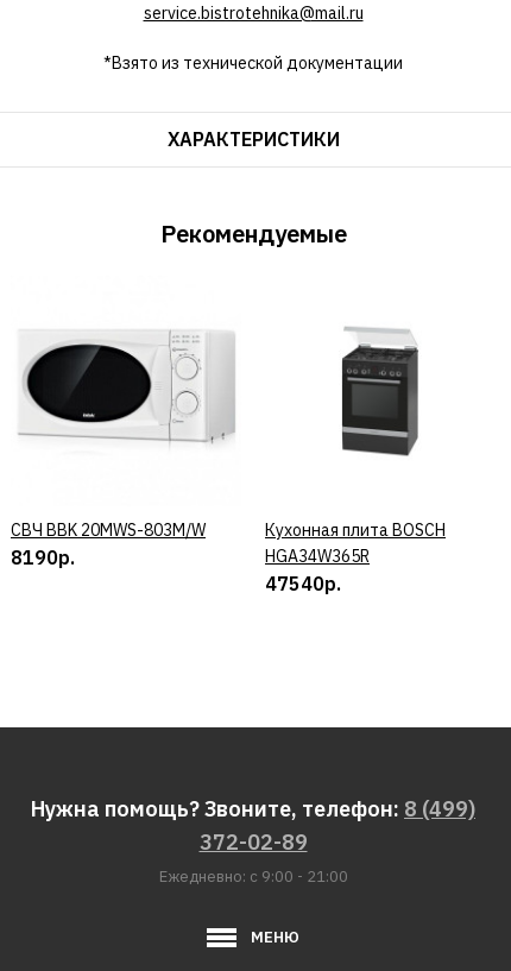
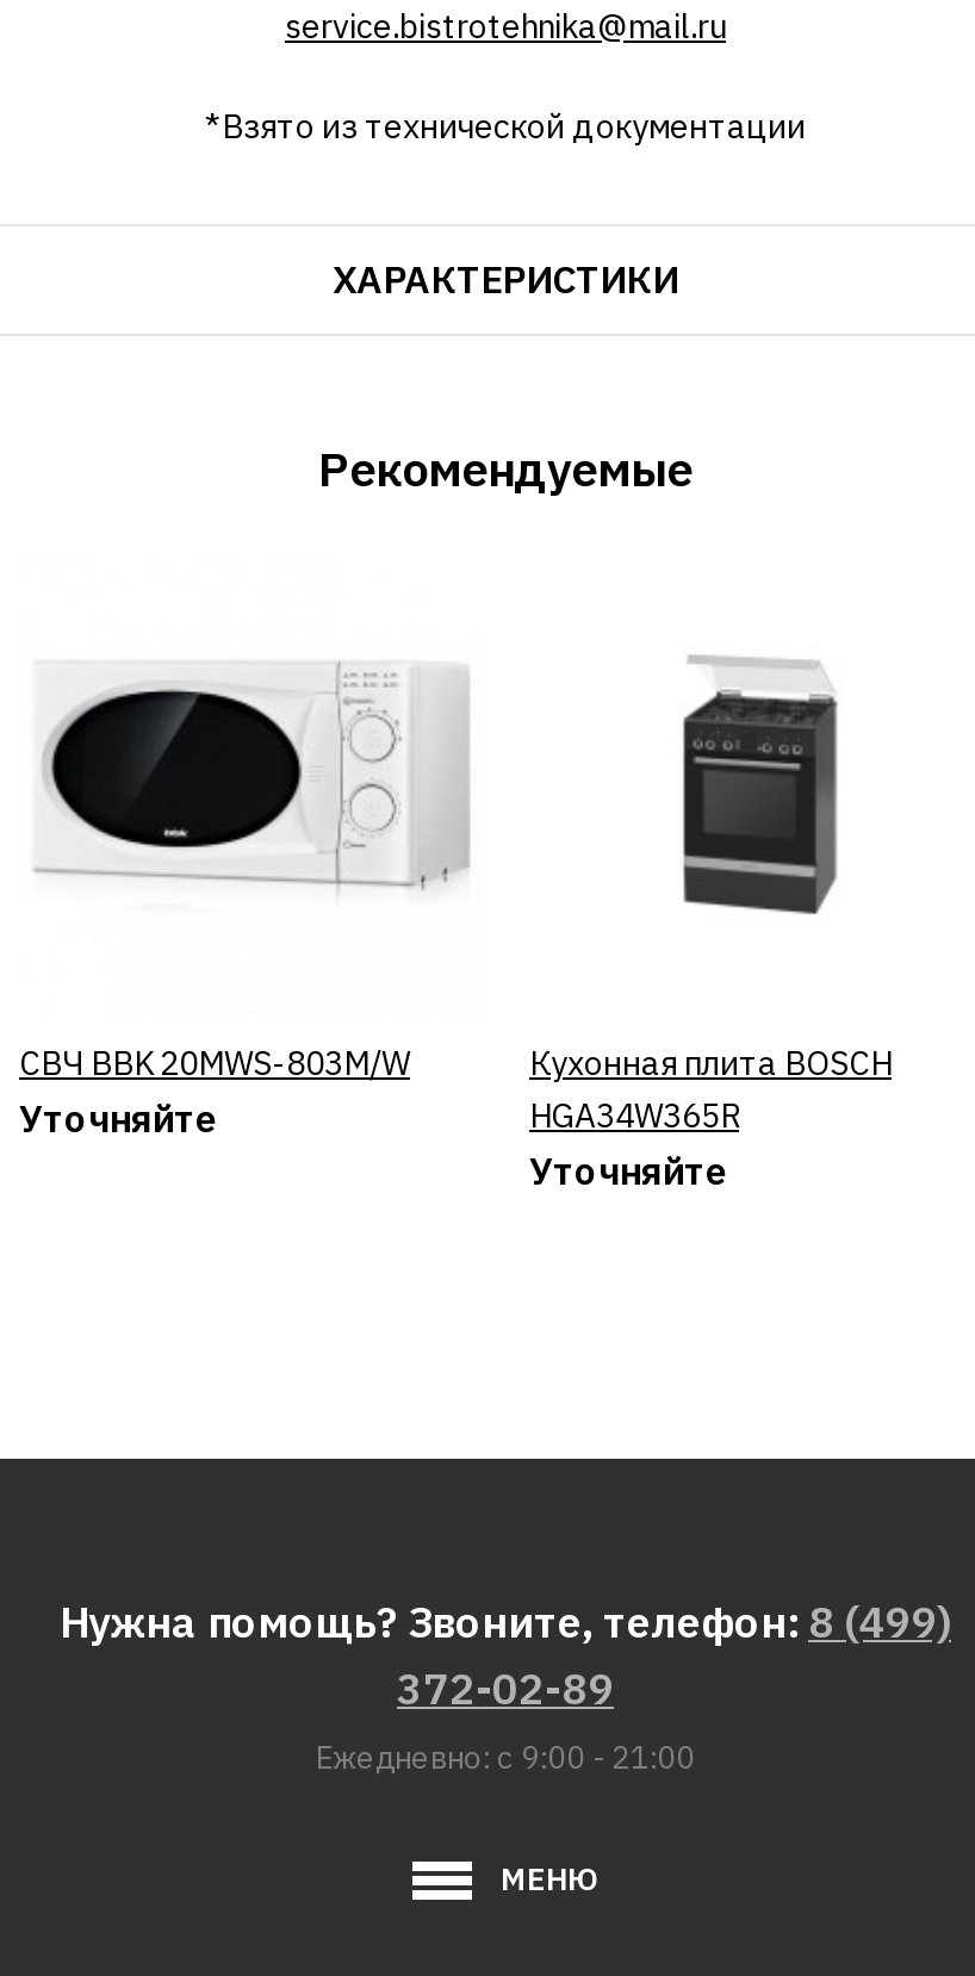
- 8190р.
+ Уточняйте

- 47540р.
+ Уточняйте
